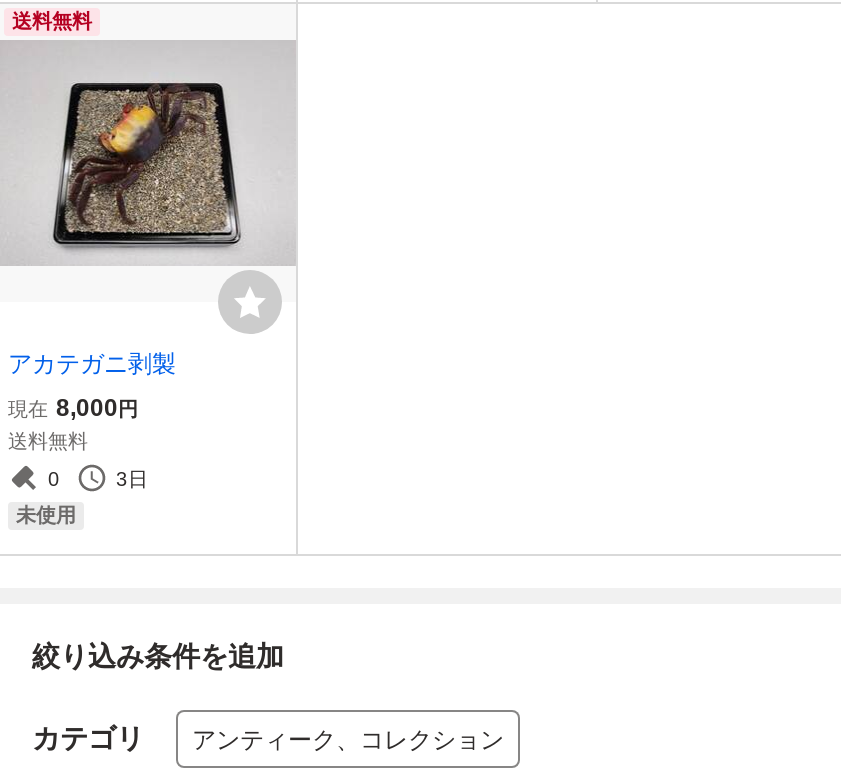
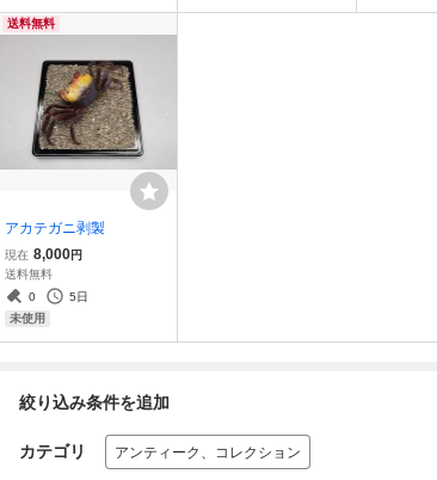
- 3日
+ 5日
